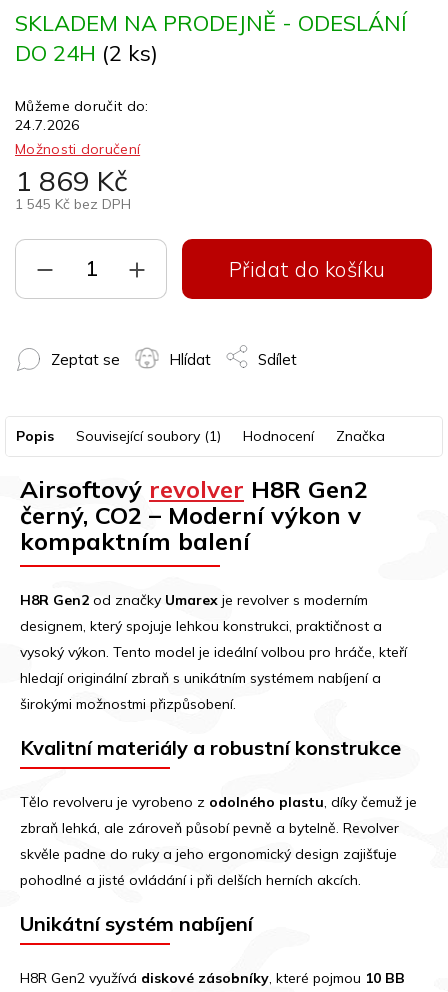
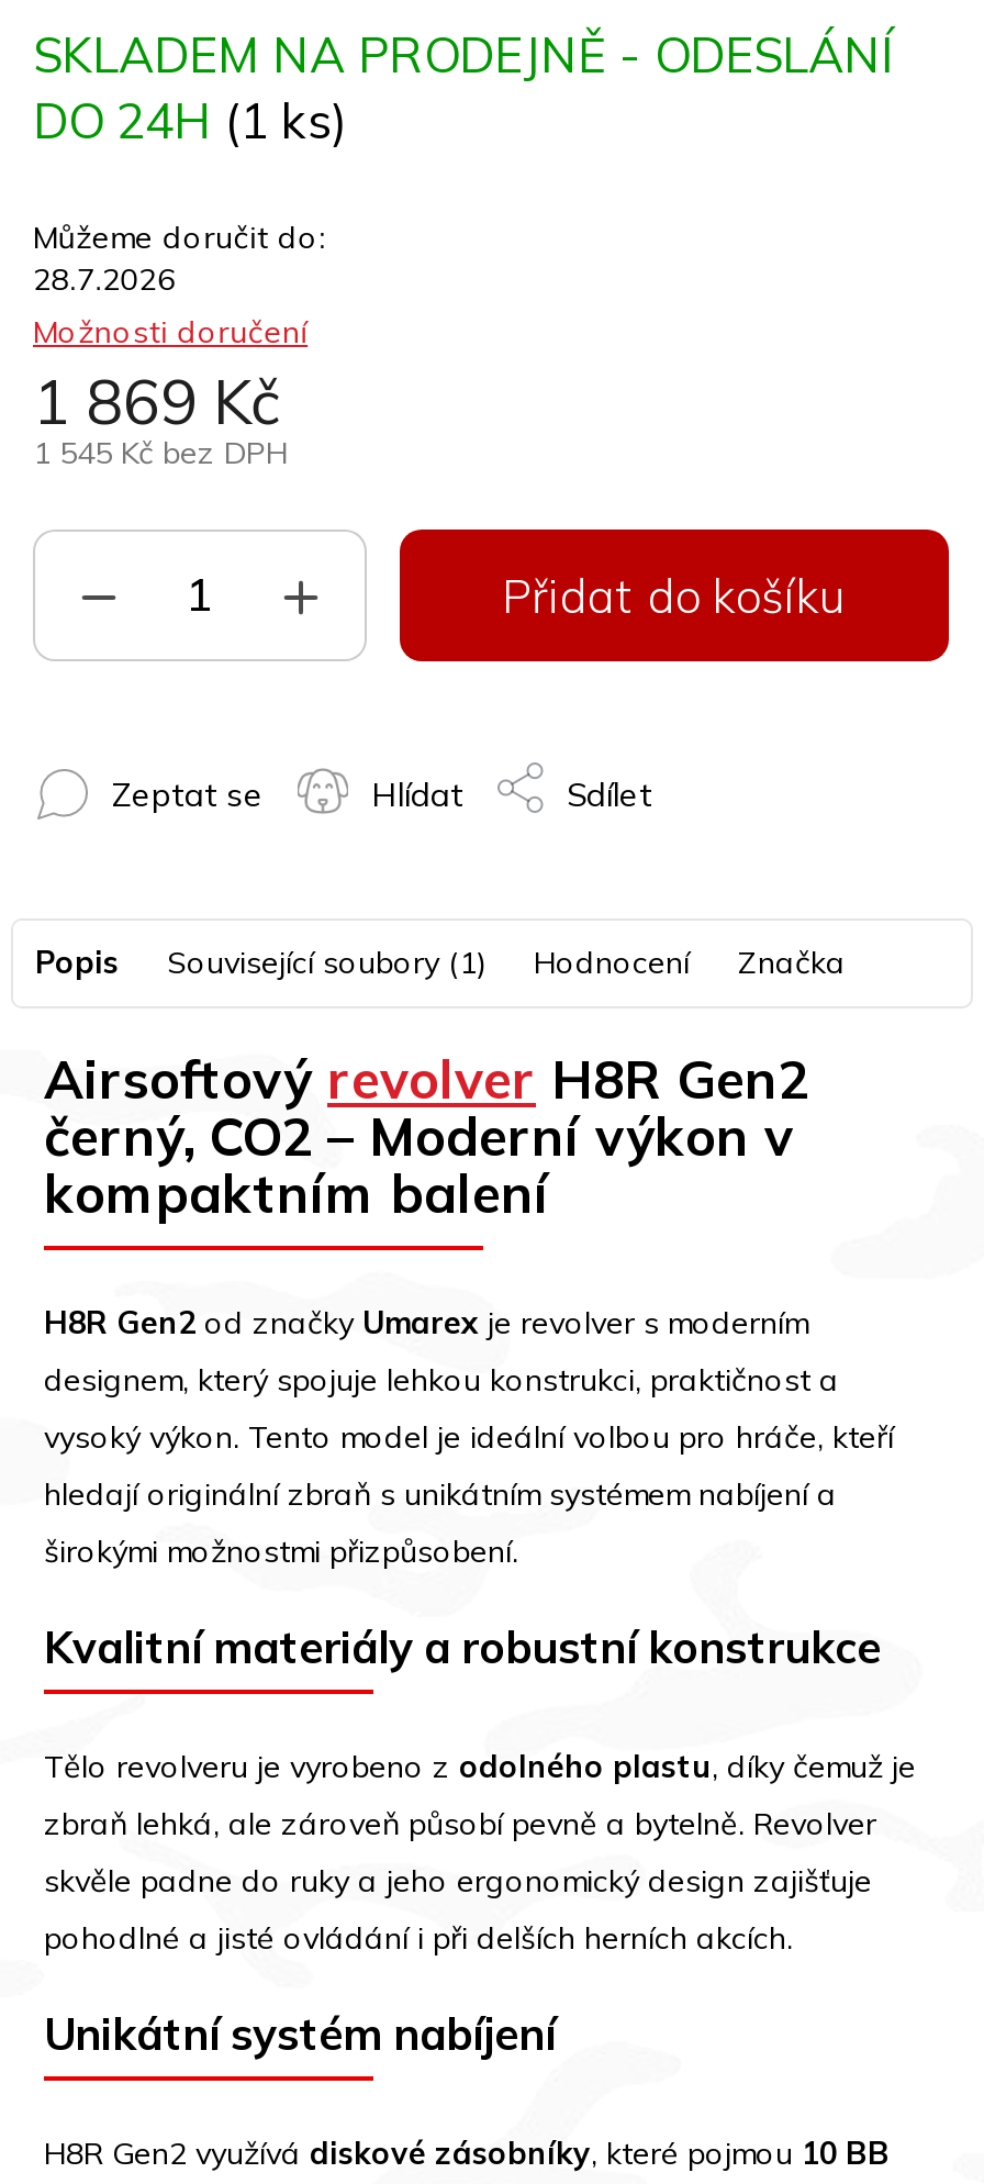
- DO 24H (2 ks)
+ DO 24H (1 ks)

- 24.7.2026
+ 28.7.2026
